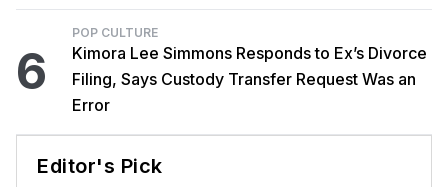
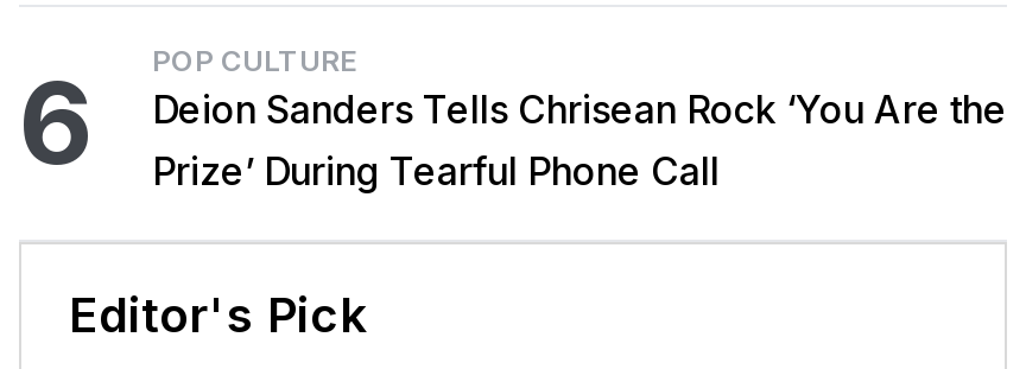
- Kimora Lee Simmons Responds to Ex’s Divorce
- Filing, Says Custody Transfer Request Was an
- Error
+ Deion Sanders Tells Chrisean Rock ‘You Are the
+ Prize’ During Tearful Phone Call
